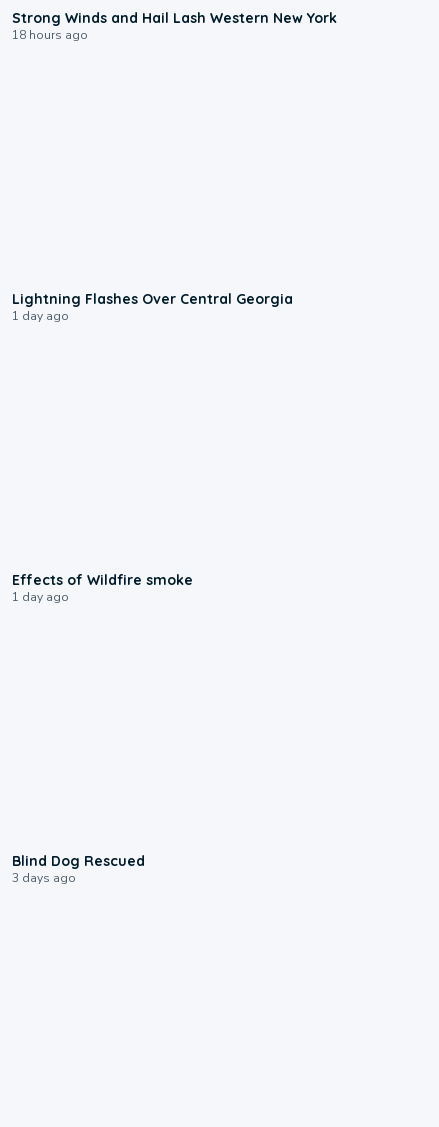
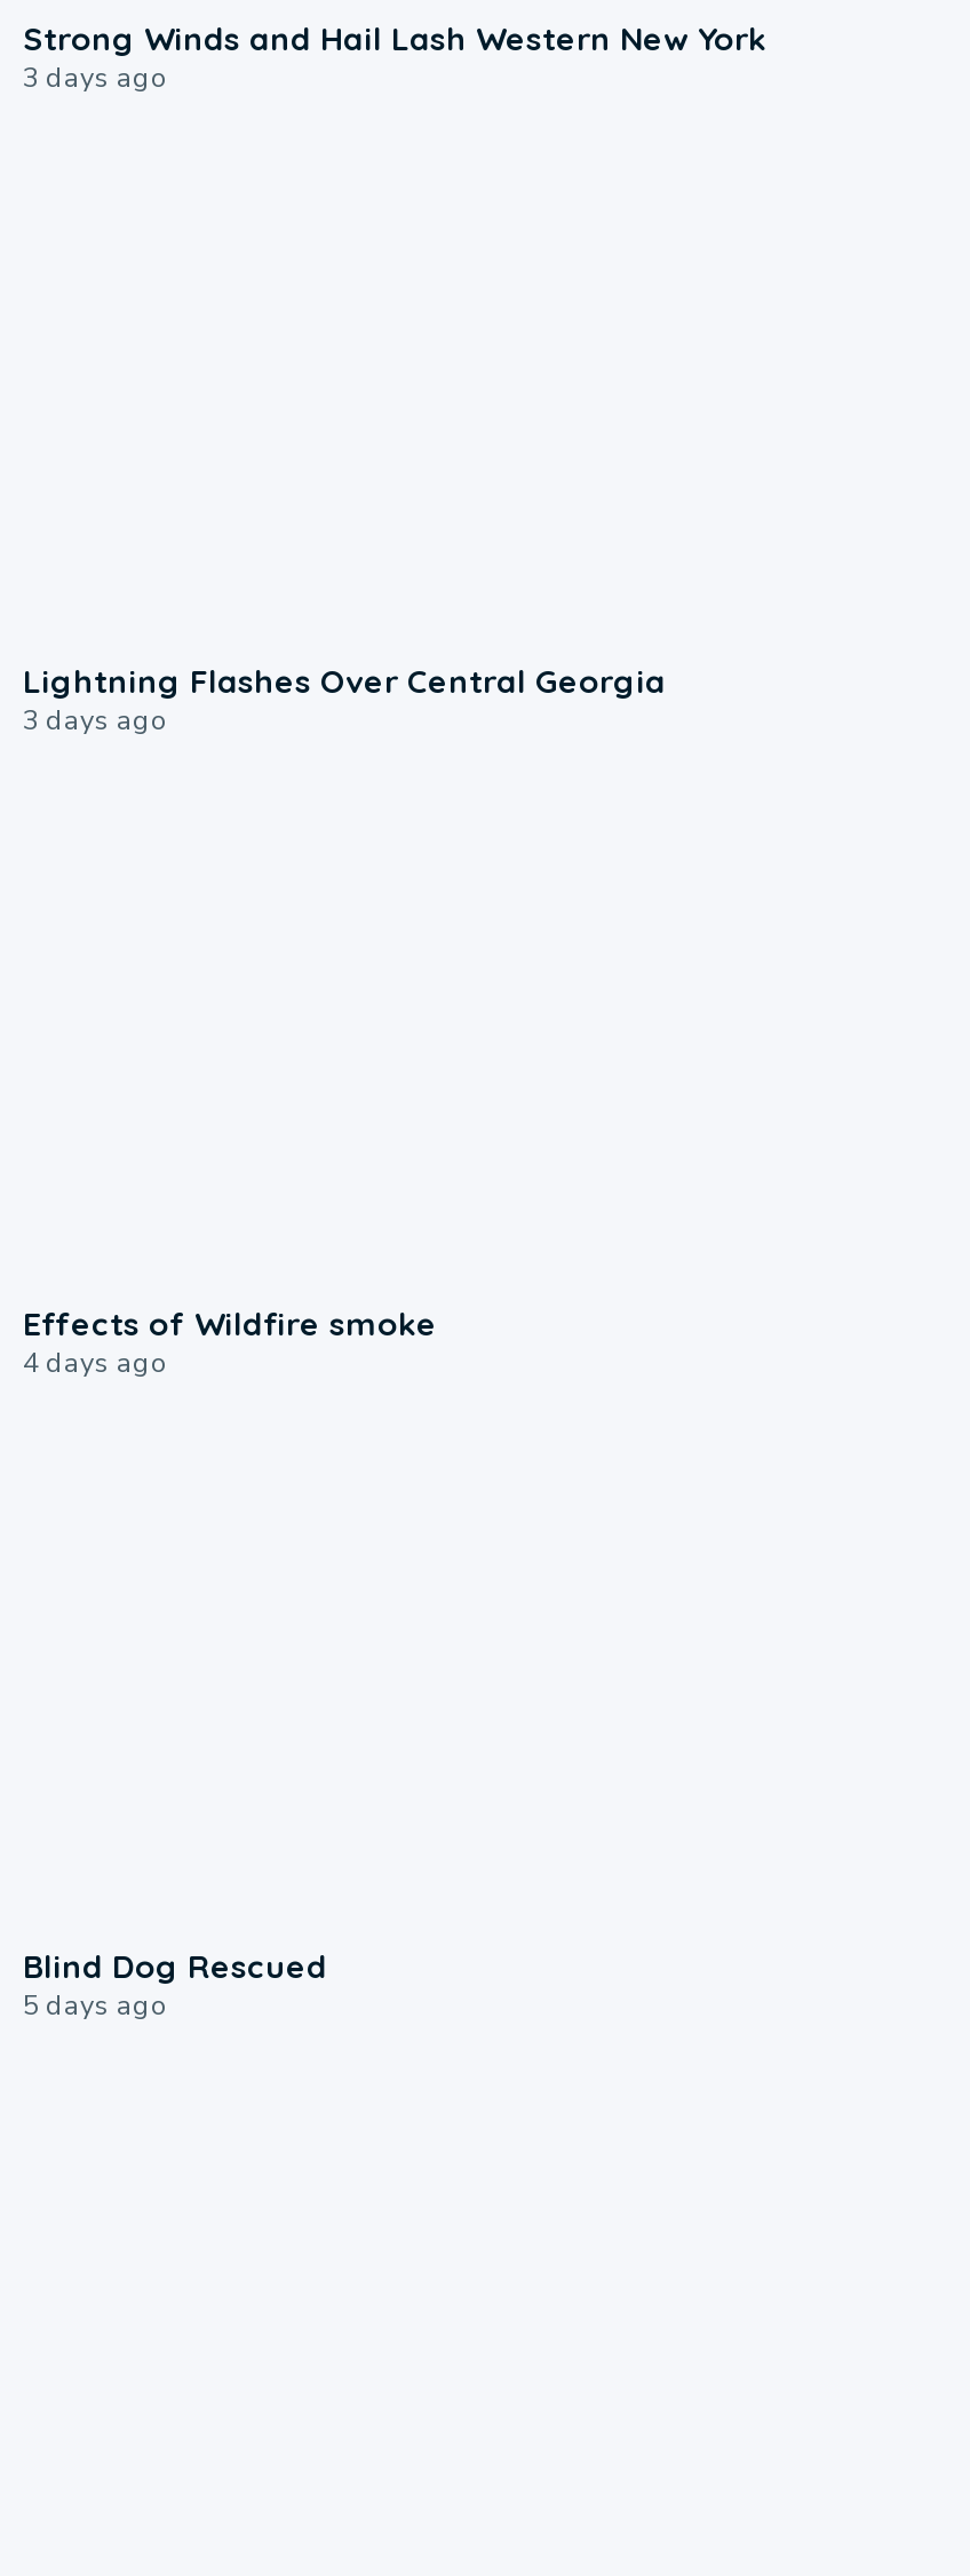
- 18 hours ago
+ 3 days ago

- 1 day ago
+ 3 days ago

- 1 day ago
+ 4 days ago

- 3 days ago
+ 5 days ago
